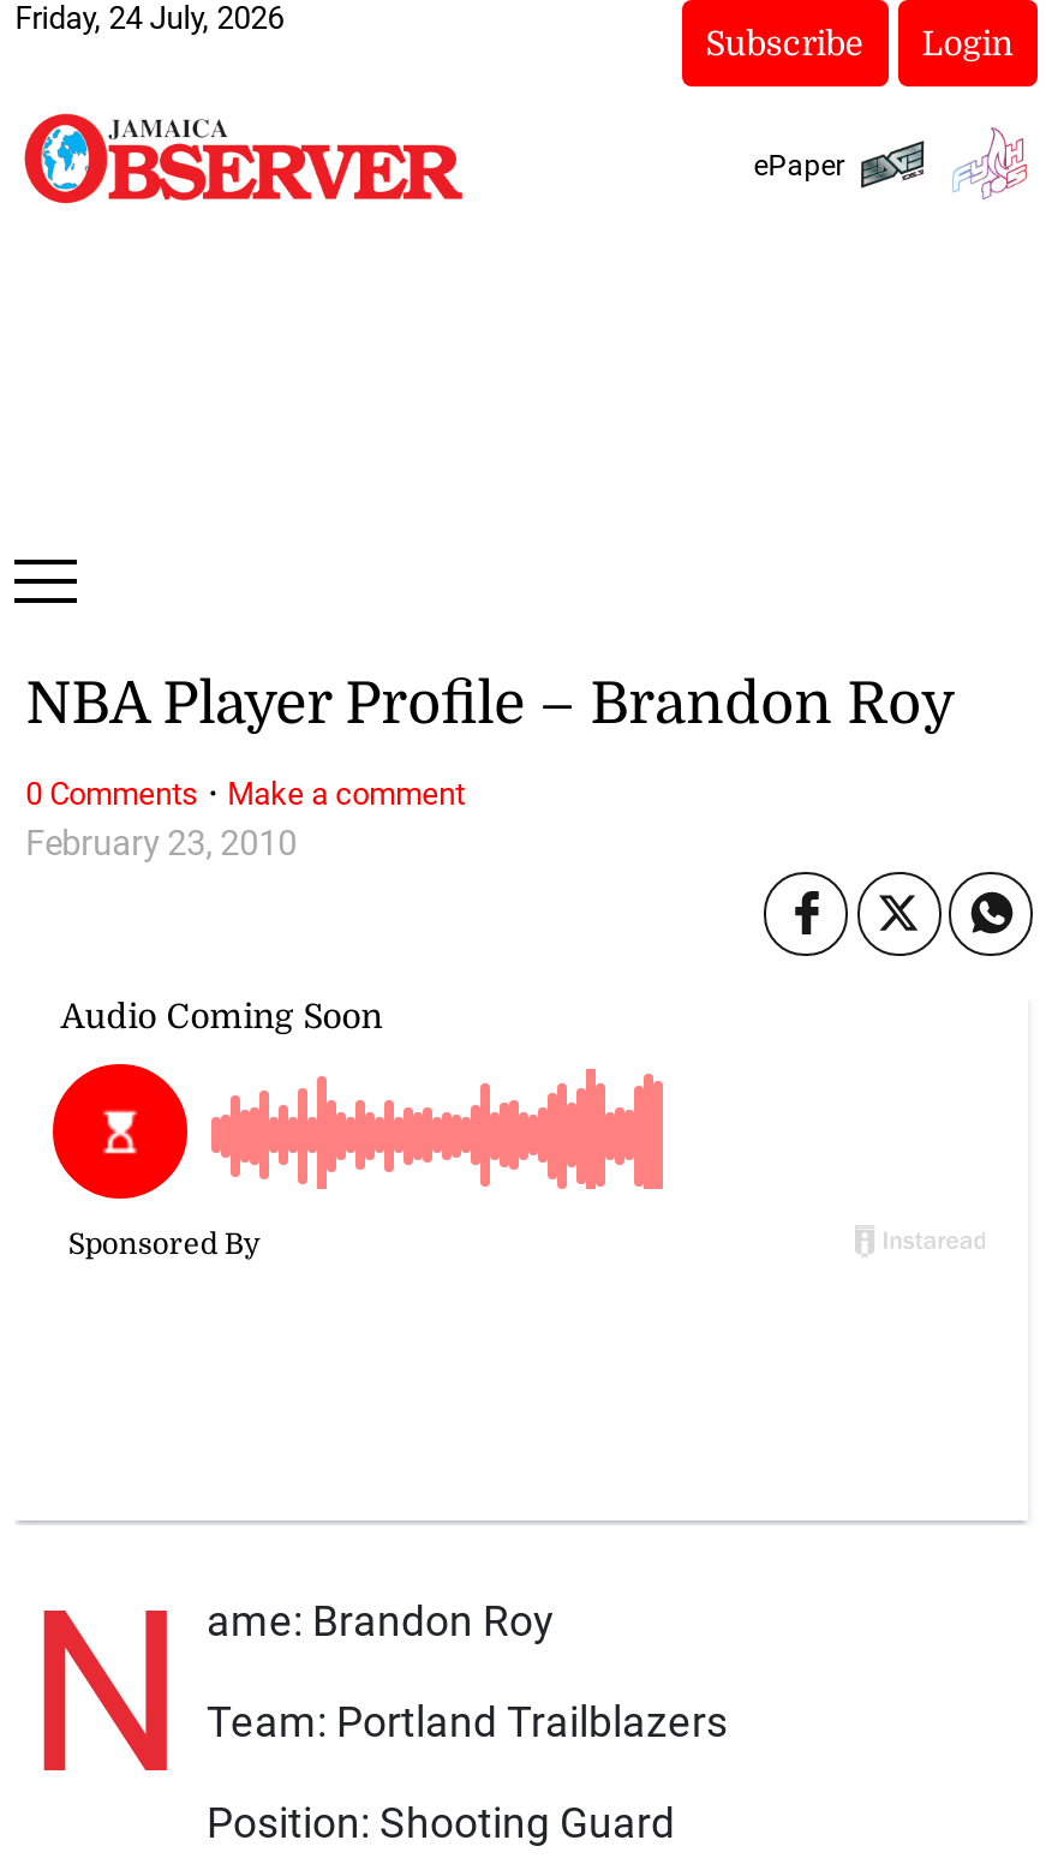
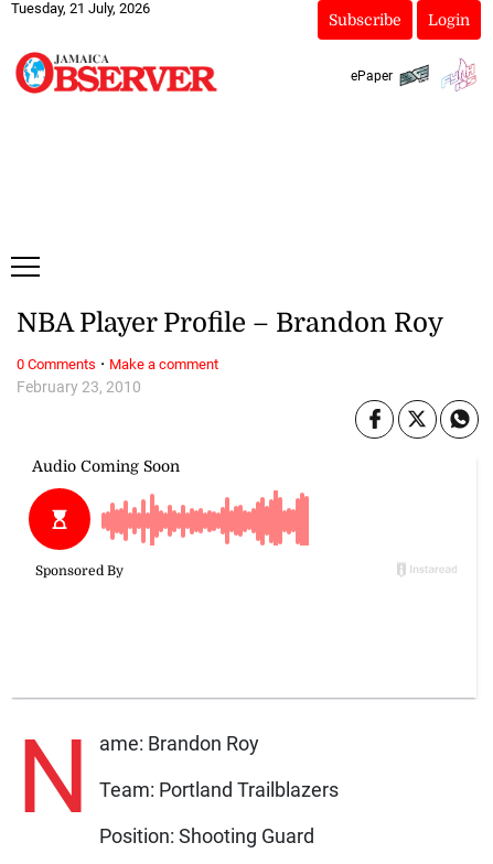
- Friday, 24 July, 2026
+ Tuesday, 21 July, 2026
